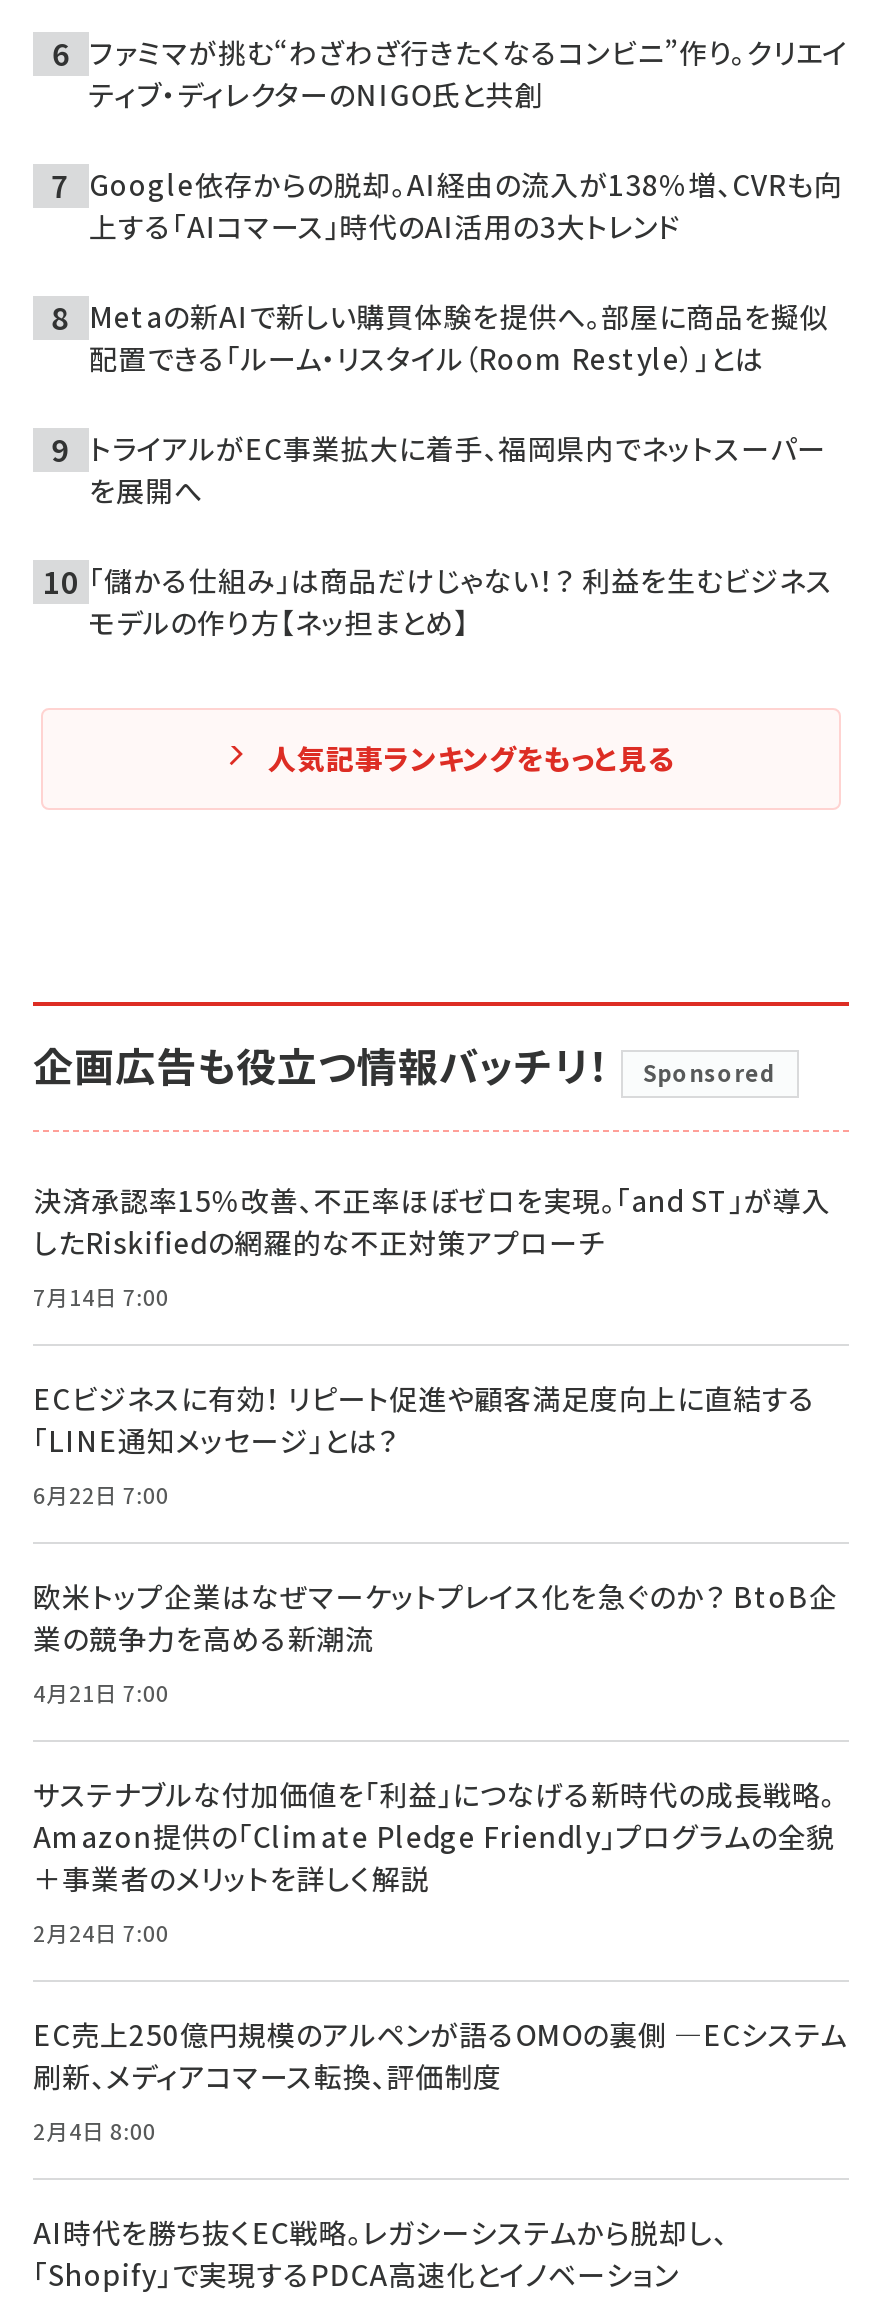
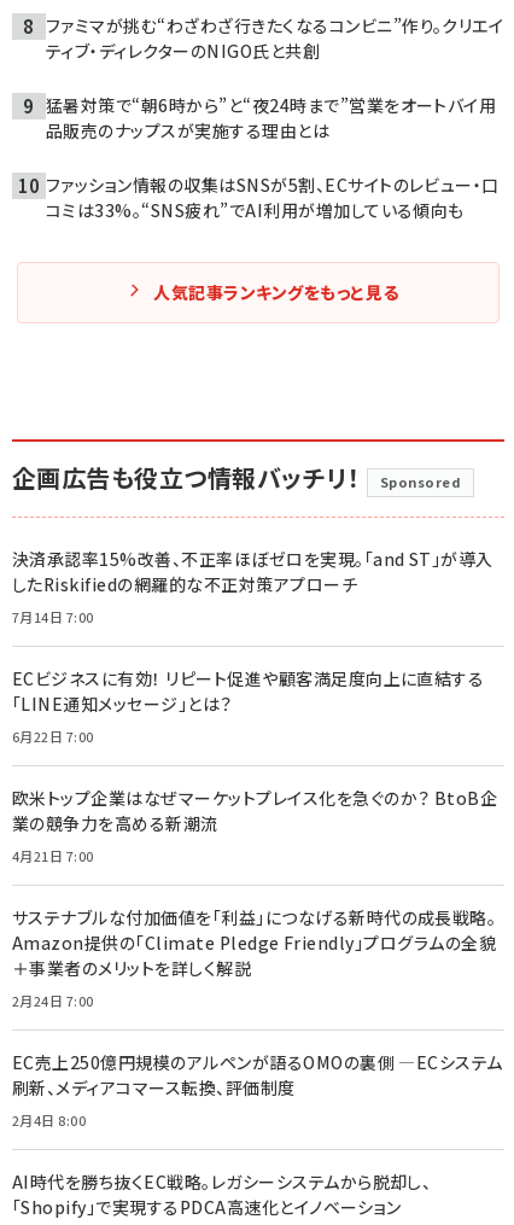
- Google依存からの脱却。AI経由の流入が138%増、CVRも向
- 上する「AIコマース」時代のAI活用の3大トレンド
- Metaの新AIで新しい購買体験を提供へ。部屋に商品を擬似
- 配置できる「ルーム・リスタイル（Room Restyle）」とは
- トライアルがEC事業拡大に着手、福岡県内でネットスーパー
- を展開へ
- 「儲かる仕組み」は商品だけじゃない！？ 利益を生むビジネス
- モデルの作り方【ネッ担まとめ】
+ 猛暑対策で“朝6時から”と“夜24時まで”営業をオートバイ用
+ 品販売のナップスが実施する理由とは
+ ファッション情報の収集はSNSが5割、ECサイトのレビュー・口
+ コミは33%。“SNS疲れ”でAI利用が増加している傾向も
